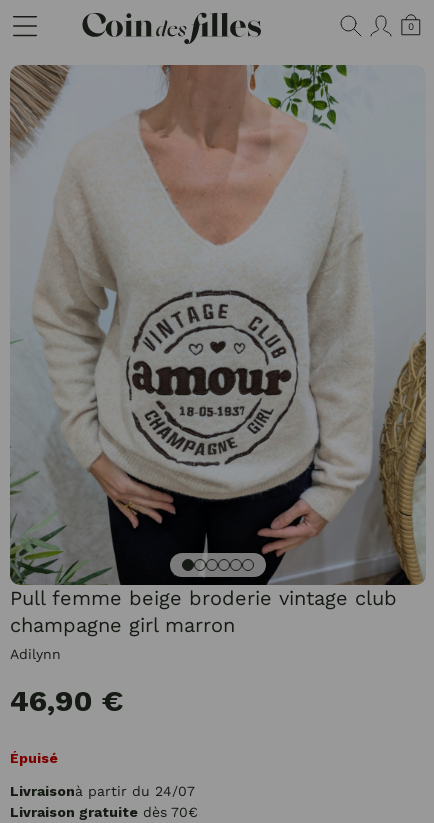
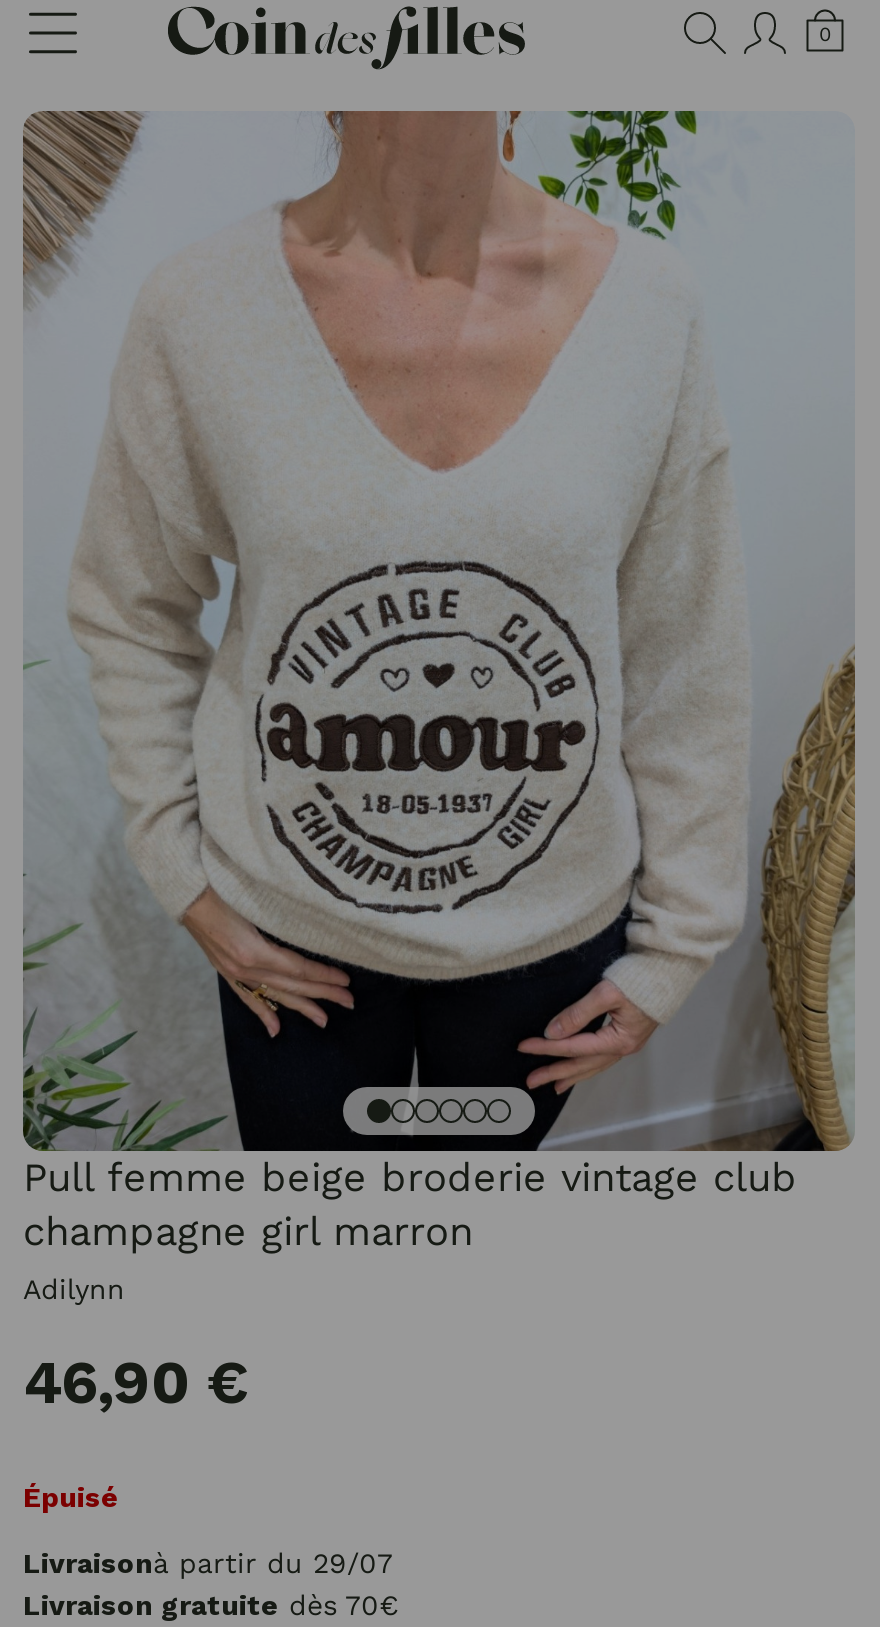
- Livraisonà partir du 24/07
+ Livraisonà partir du 29/07
